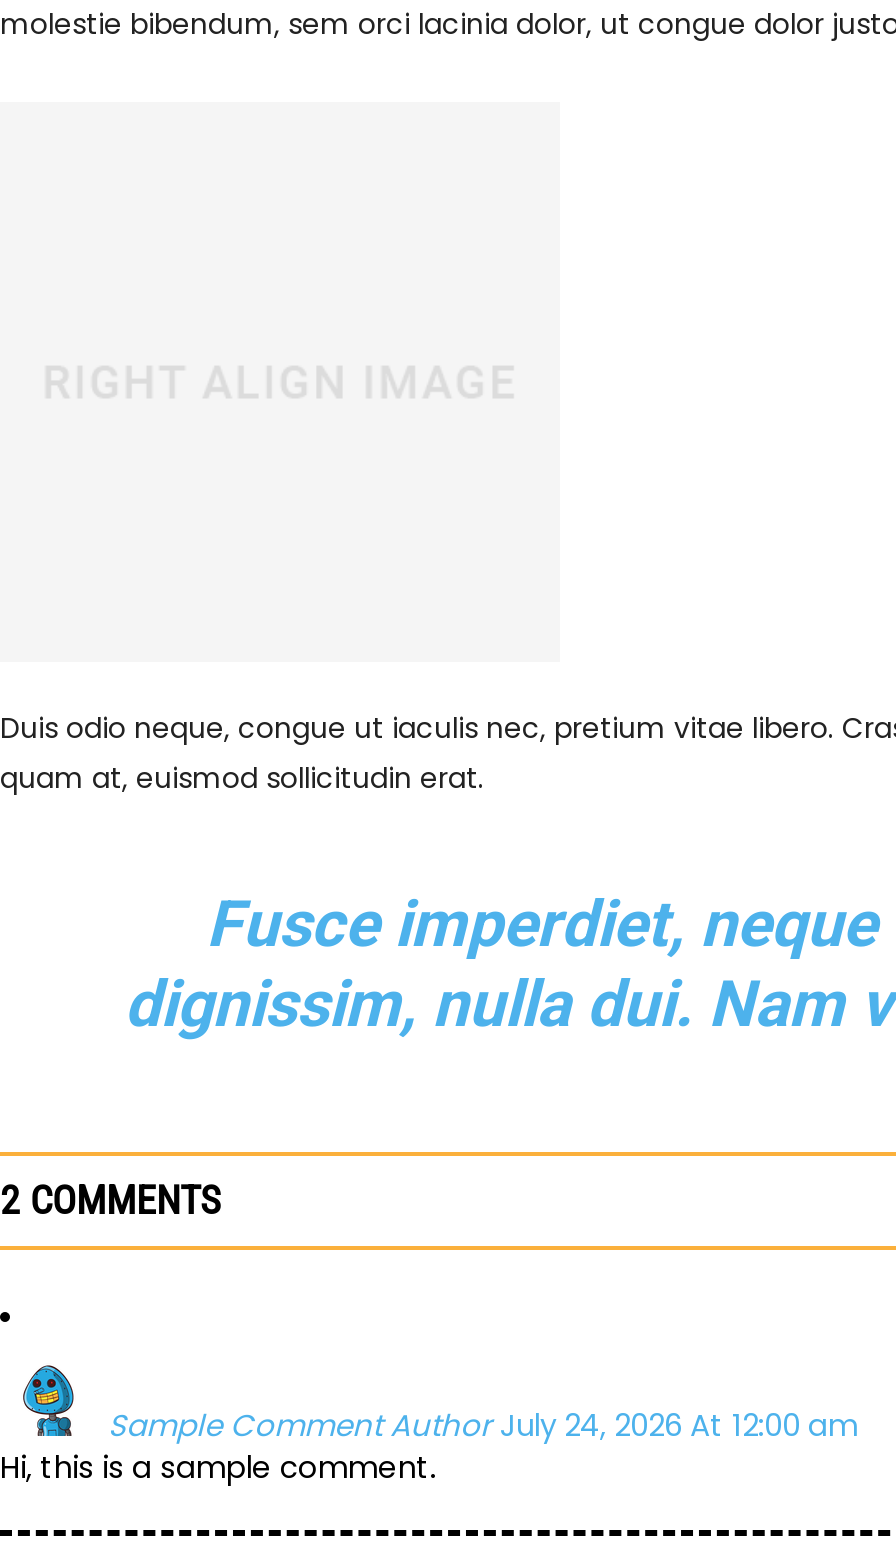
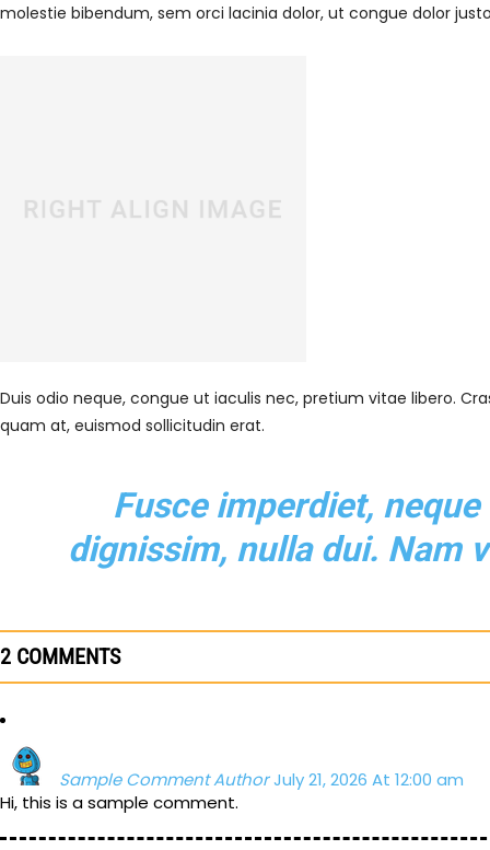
- Sample Comment Author July 24, 2026 At 12:00 am
+ Sample Comment Author July 21, 2026 At 12:00 am
